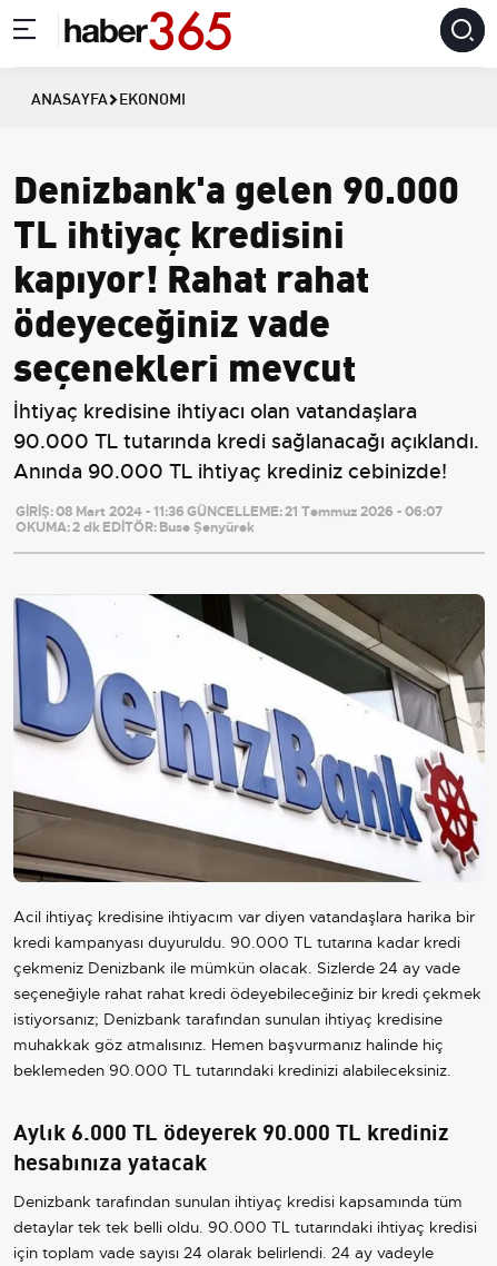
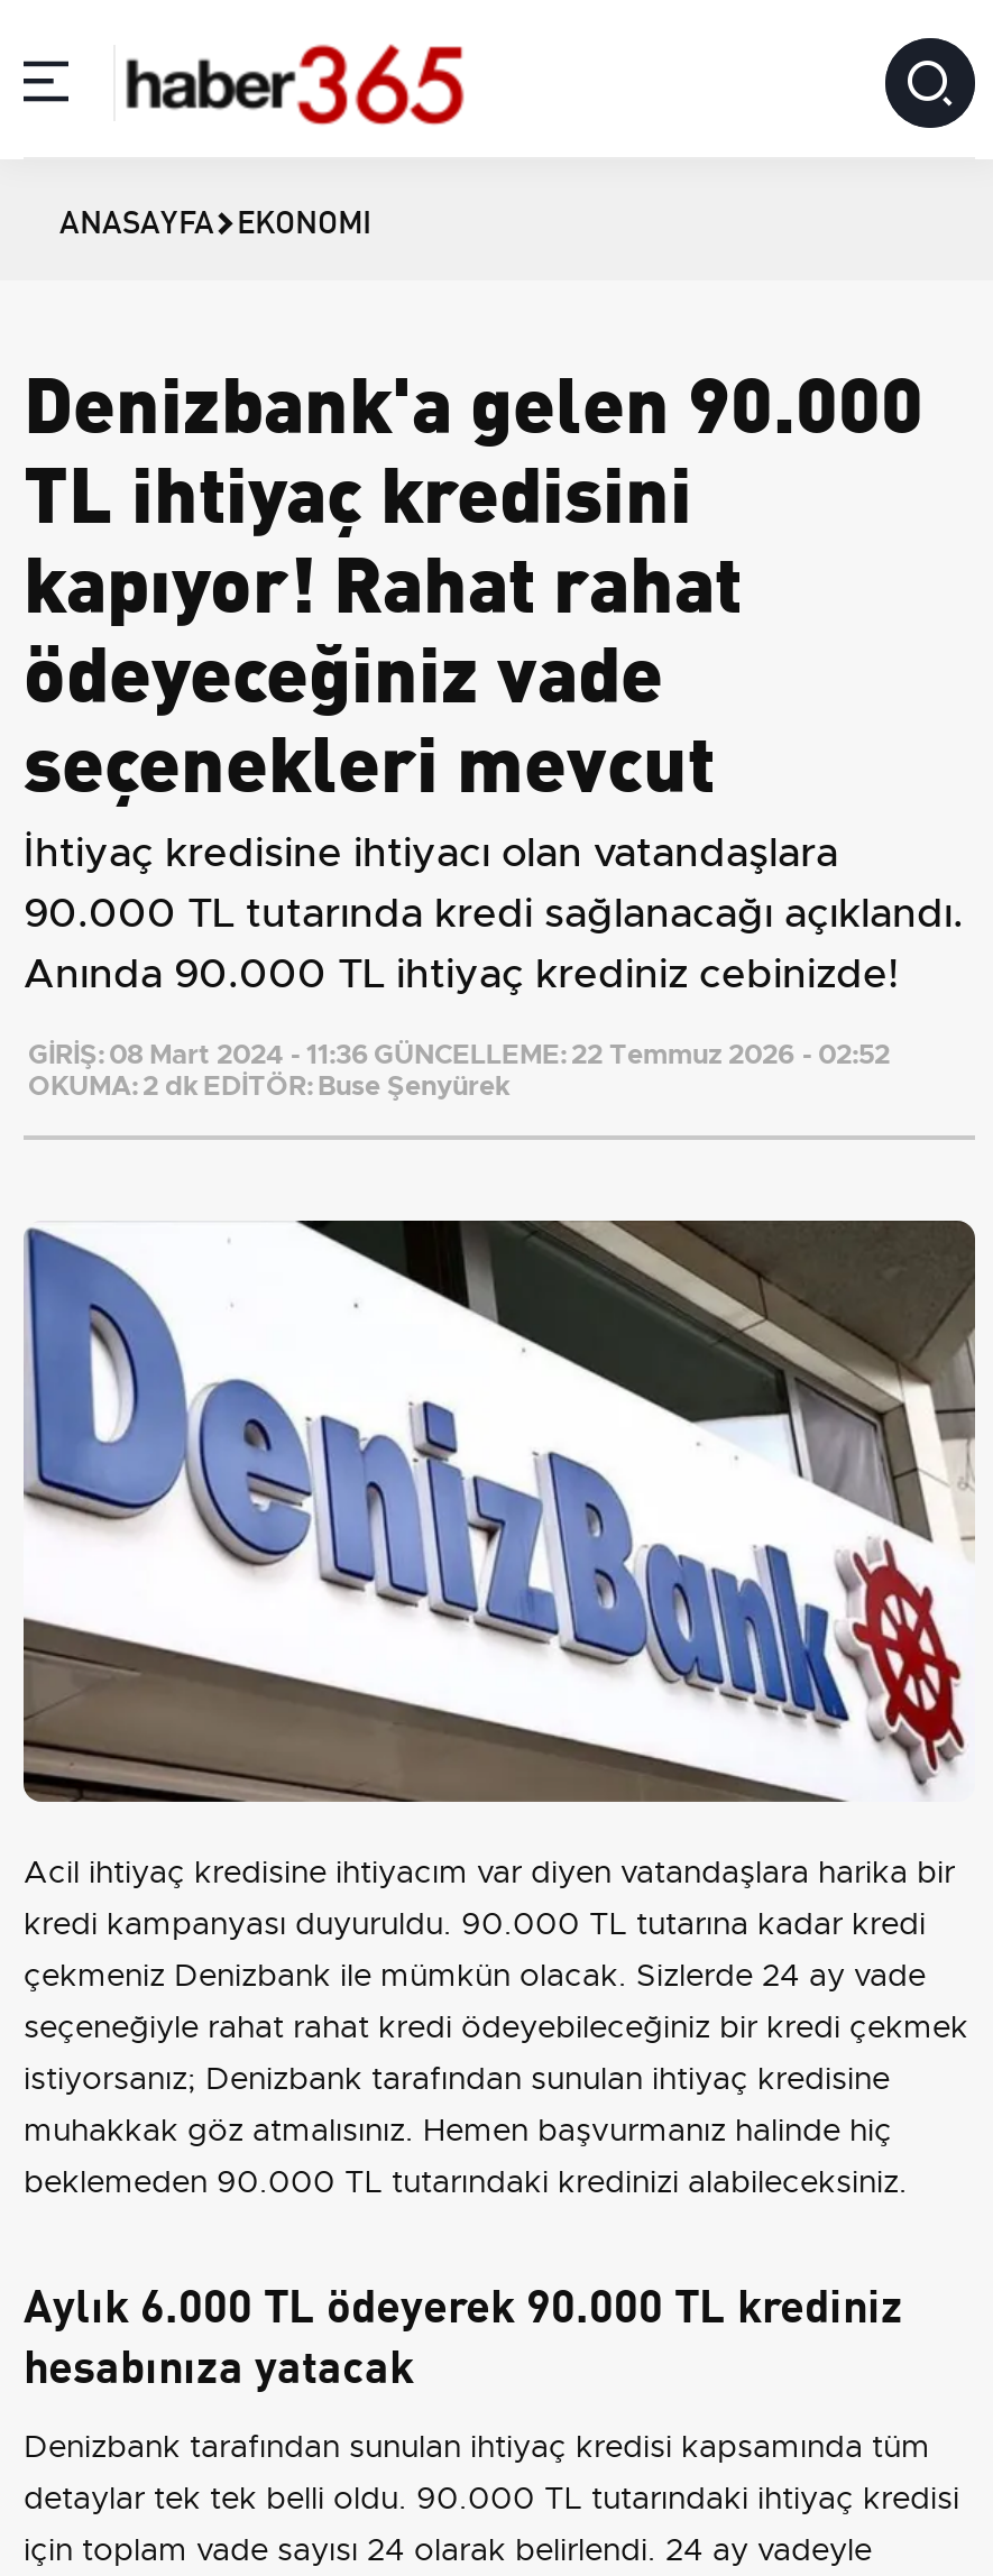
- GİRİŞ: 08 Mart 2024 - 11:36 GÜNCELLEME: 21 Temmuz 2026 - 06:07
+ GİRİŞ: 08 Mart 2024 - 11:36 GÜNCELLEME: 22 Temmuz 2026 - 02:52
